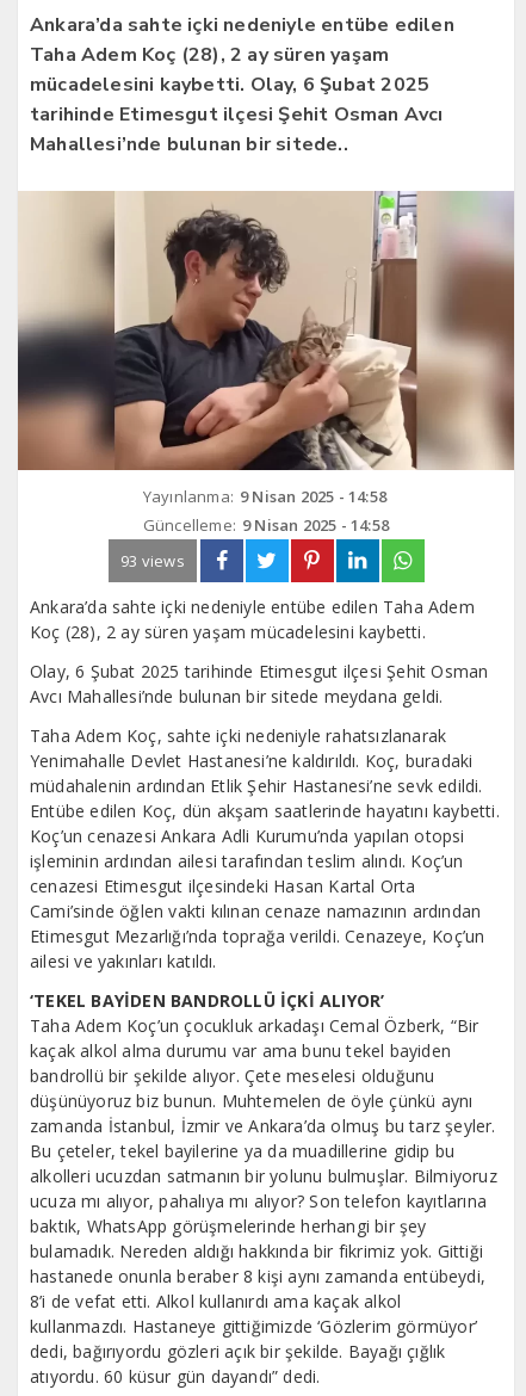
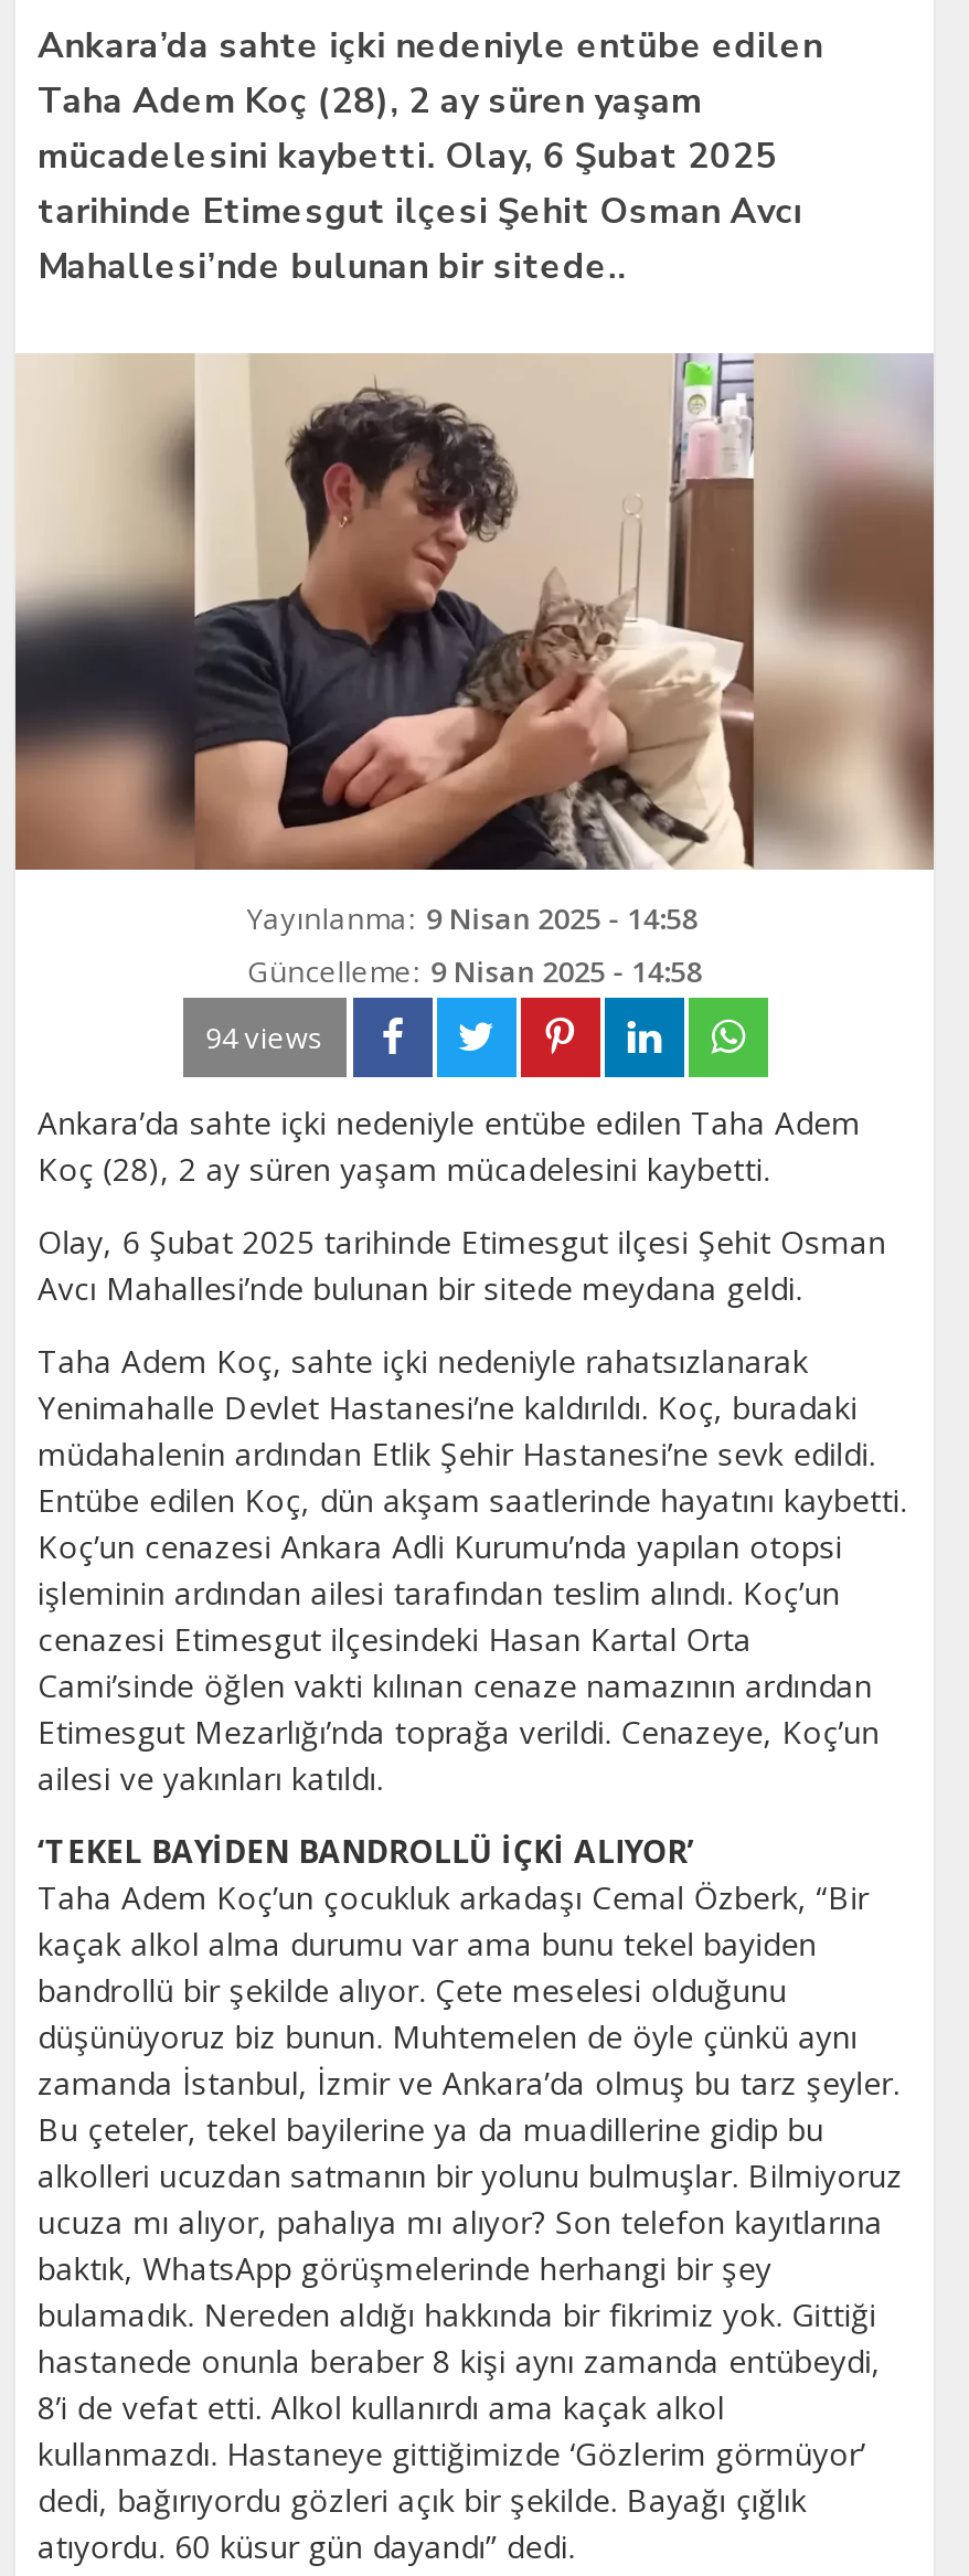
- 93 views
+ 94 views
